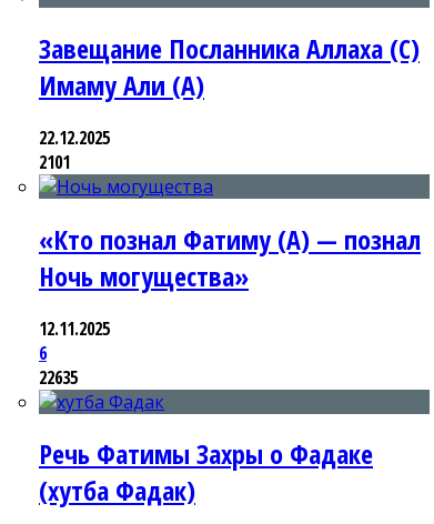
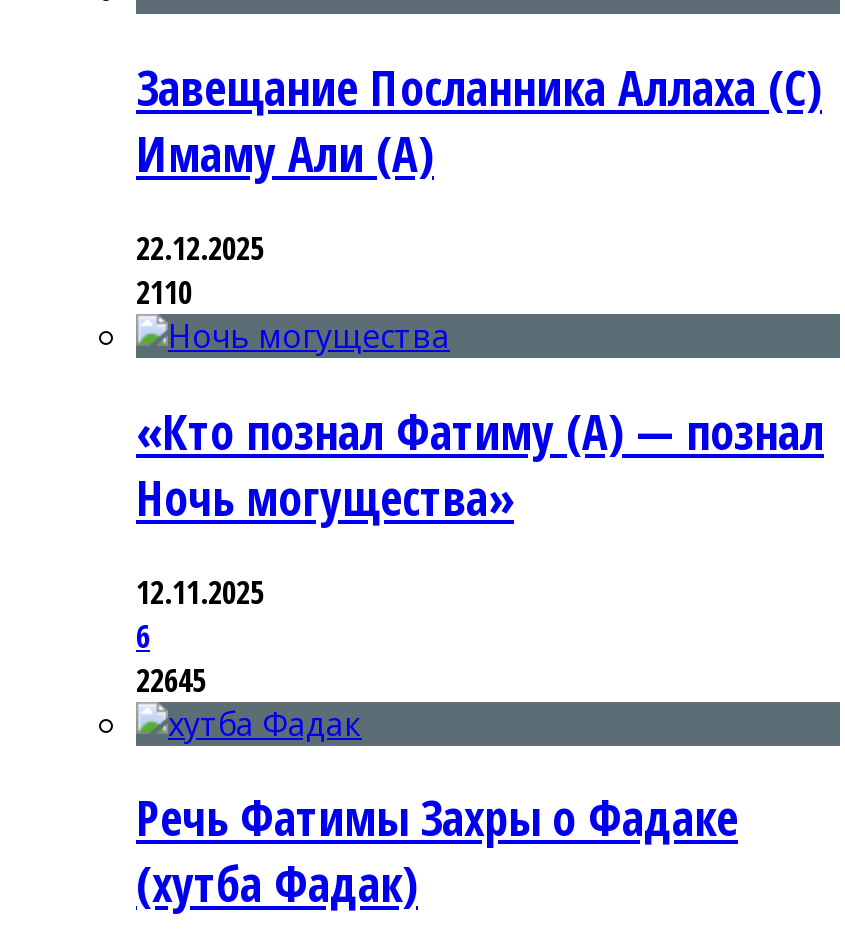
- 2101
+ 2110

- 22635
+ 22645
